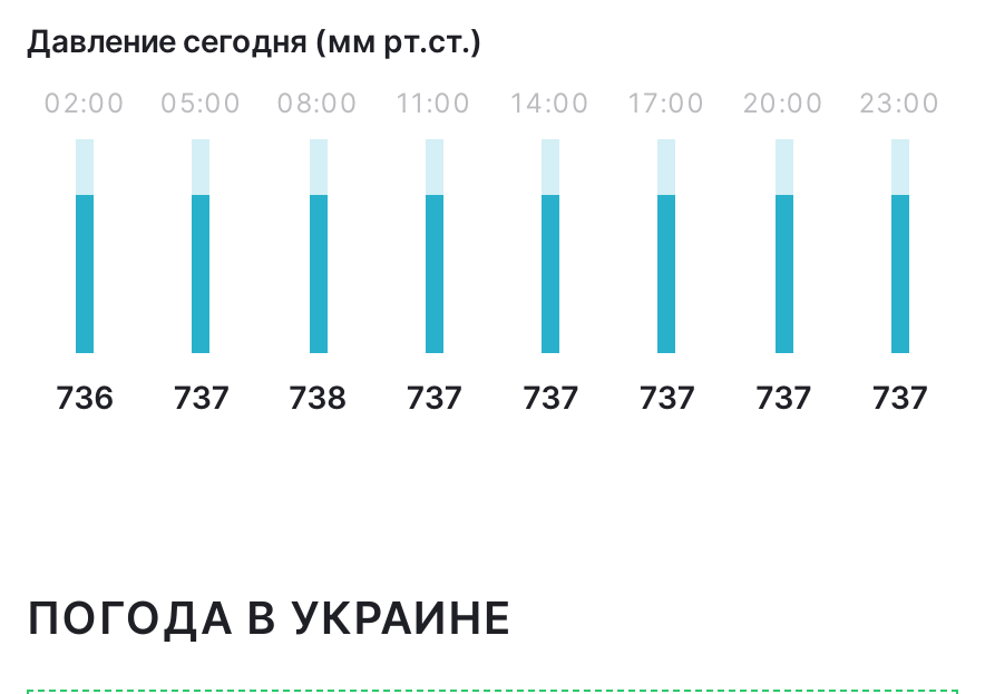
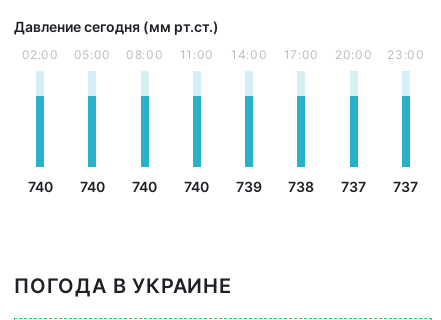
- 736
+ 740

- 737
+ 740

- 738
+ 740

- 737
+ 740

- 737
+ 739

- 737
+ 738
